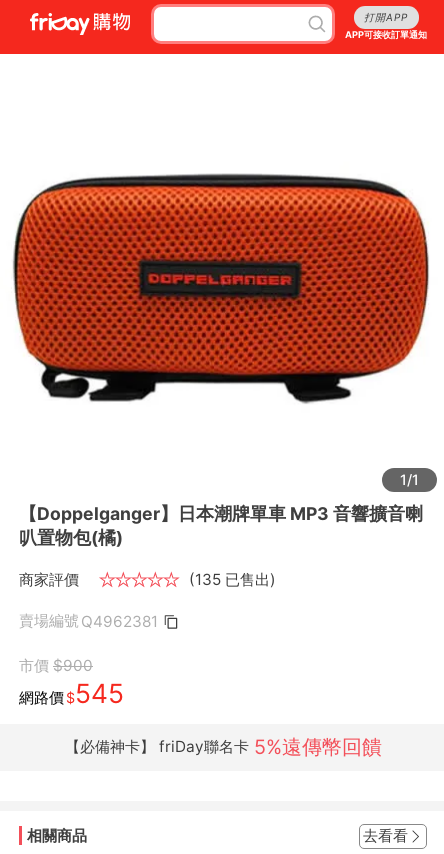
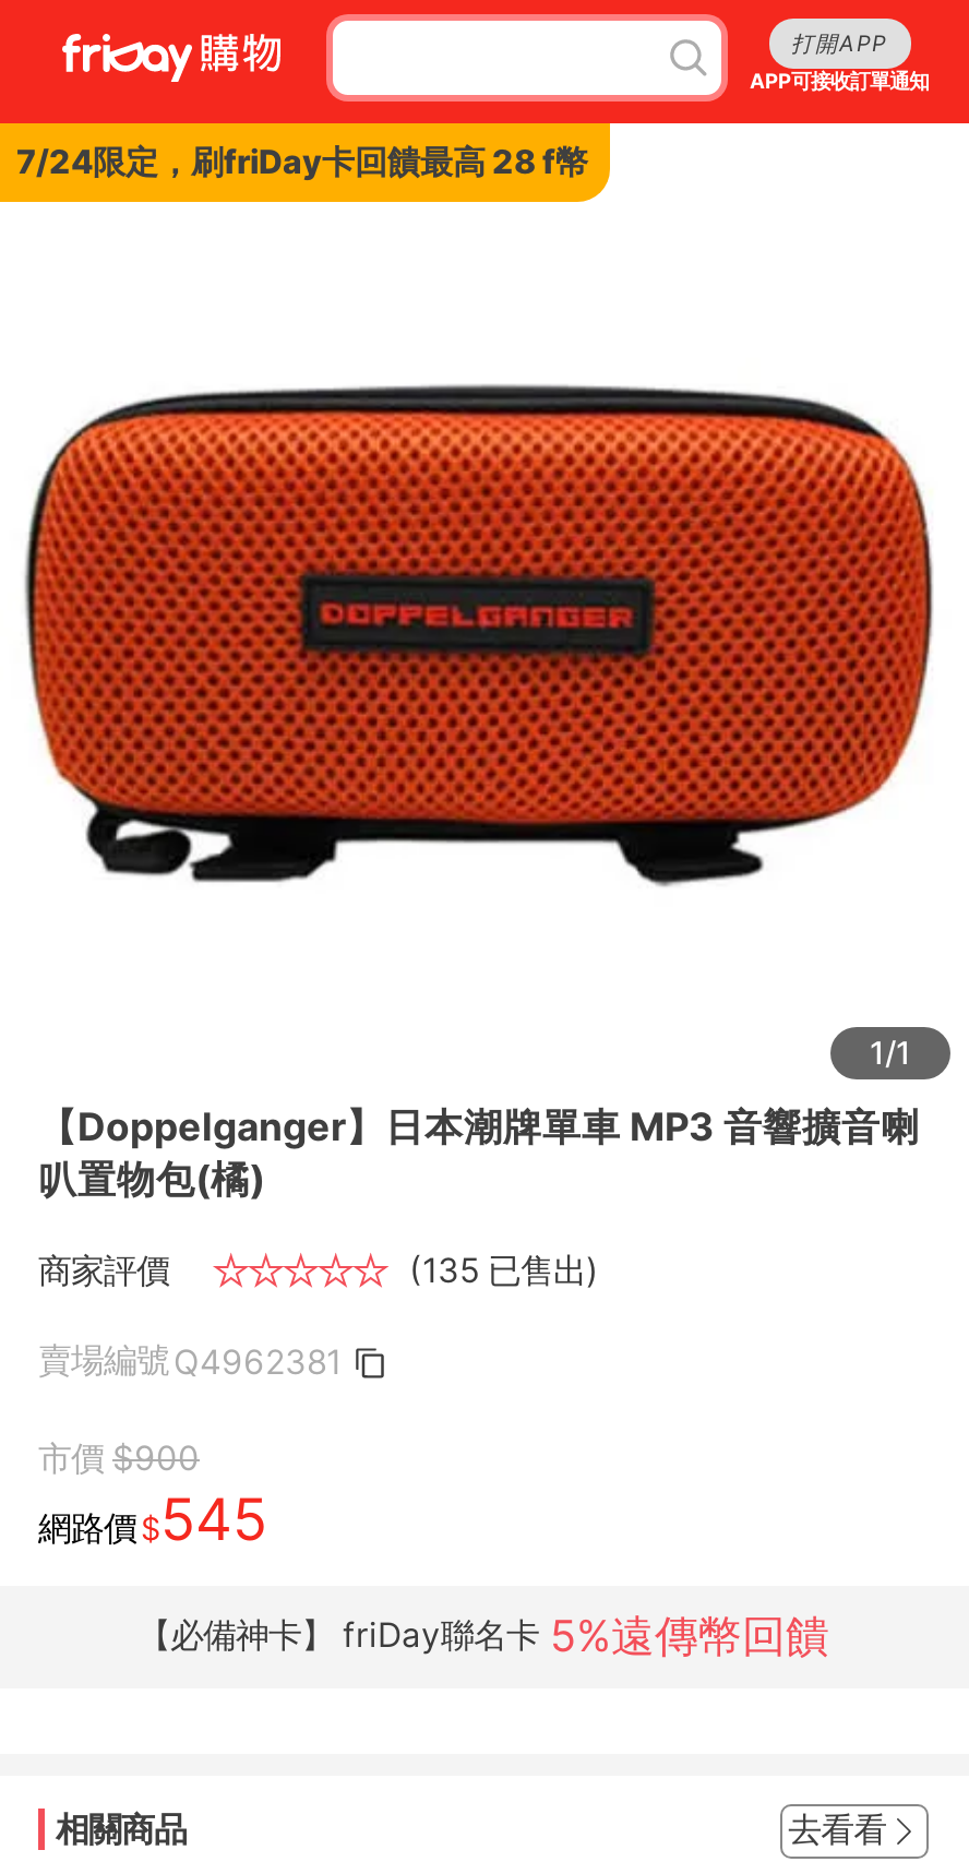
+ 7/24限定，刷friDay卡回饋最高 28 f幣
